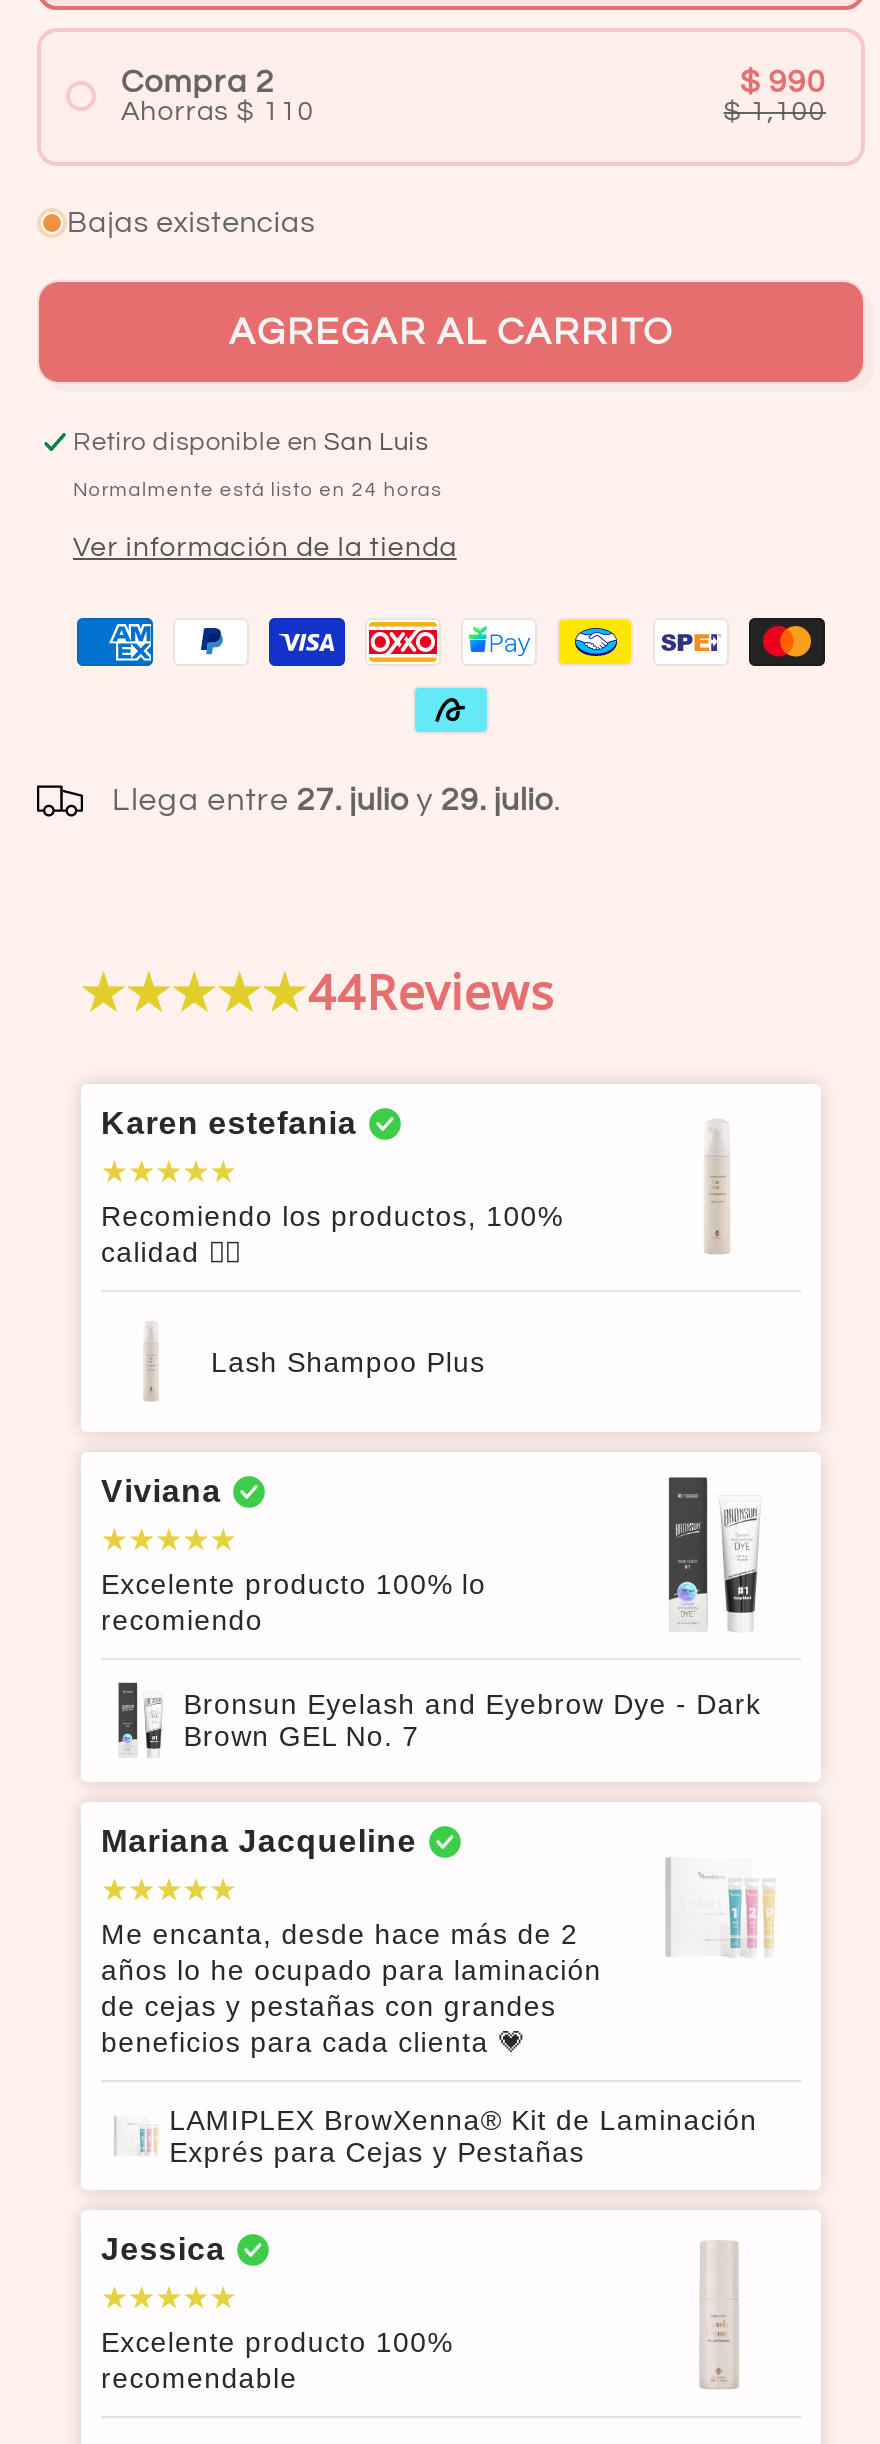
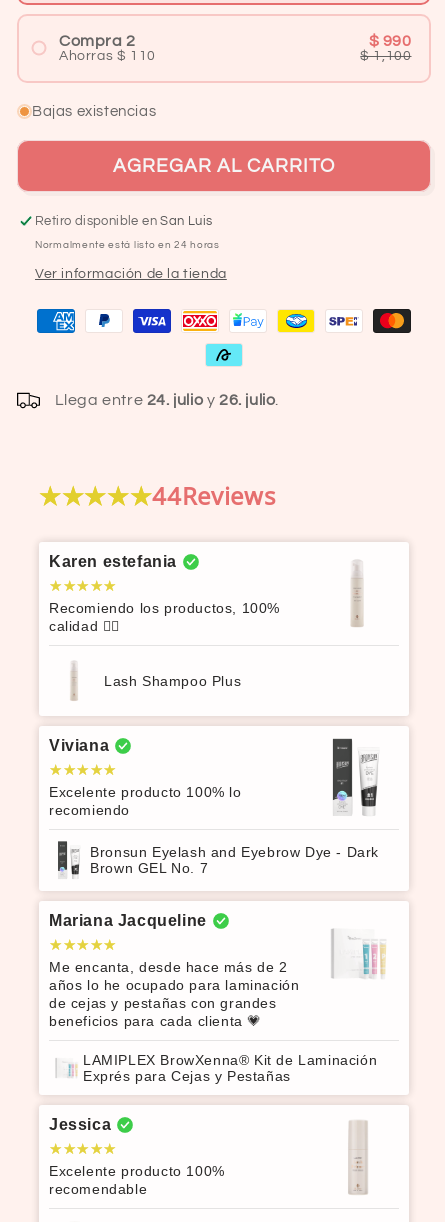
- Llega entre 27. julio y 29. julio.
+ Llega entre 24. julio y 26. julio.
